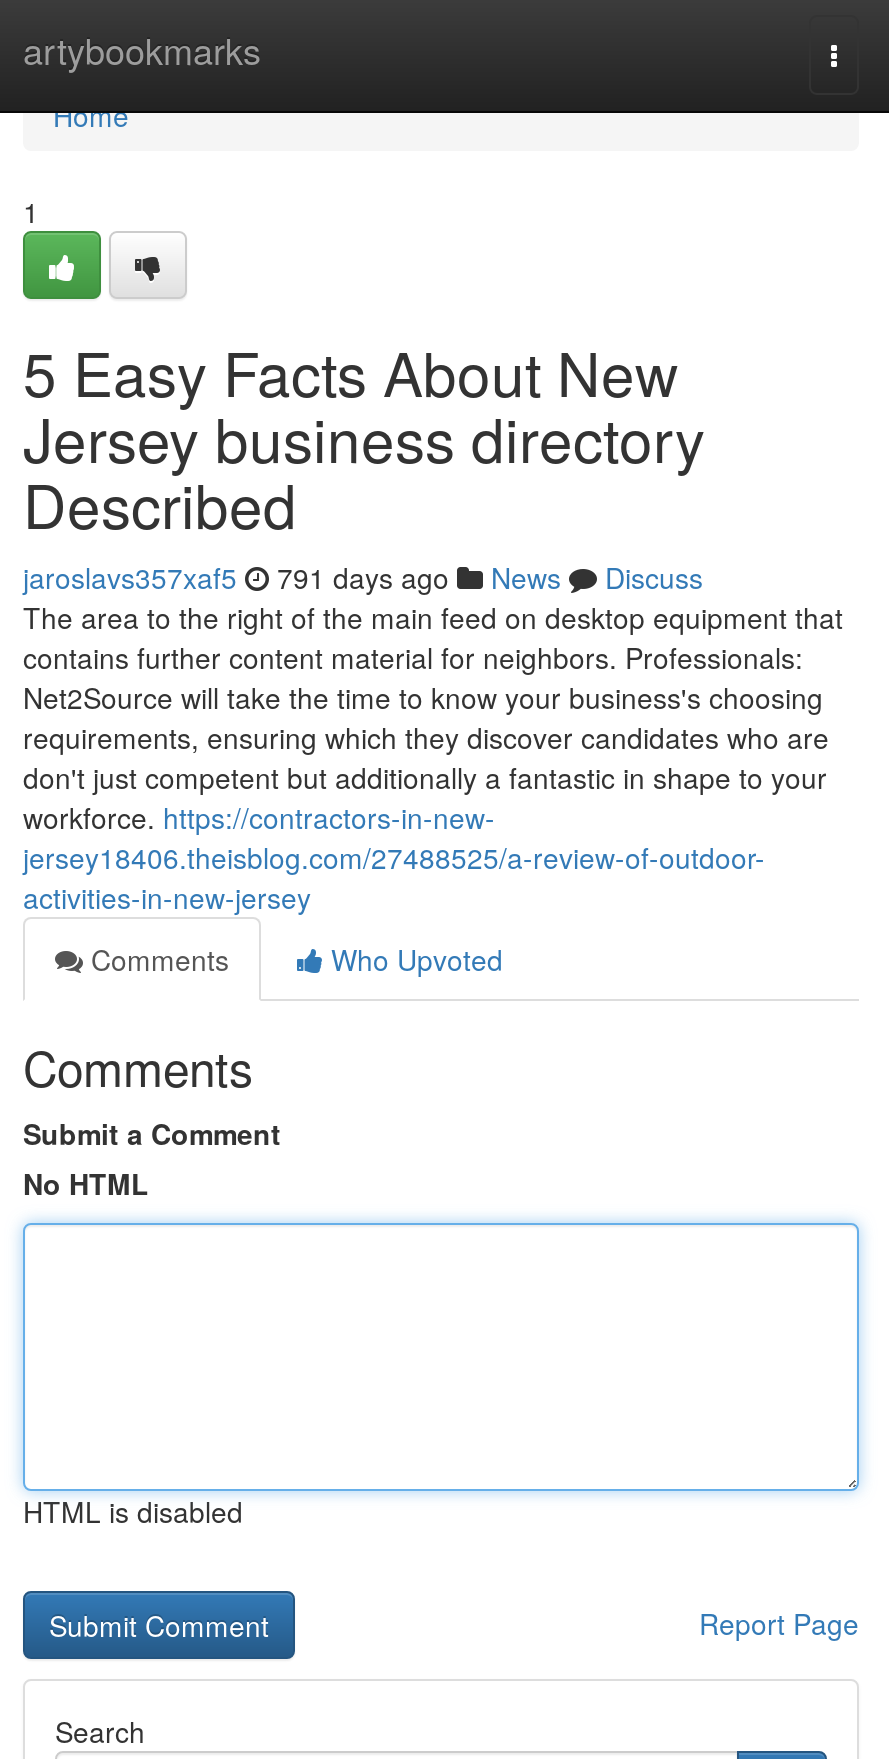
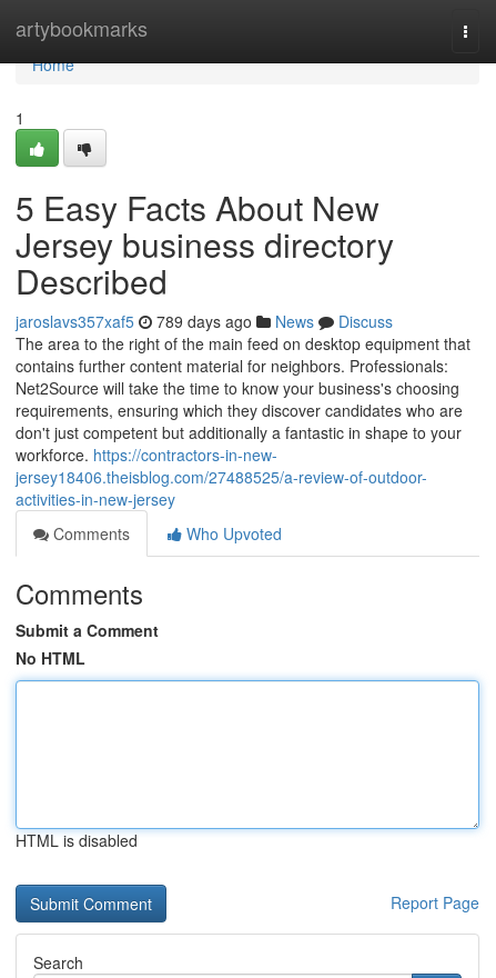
- jaroslavs357xaf5 791 days ago News Discuss
+ jaroslavs357xaf5 789 days ago News Discuss
